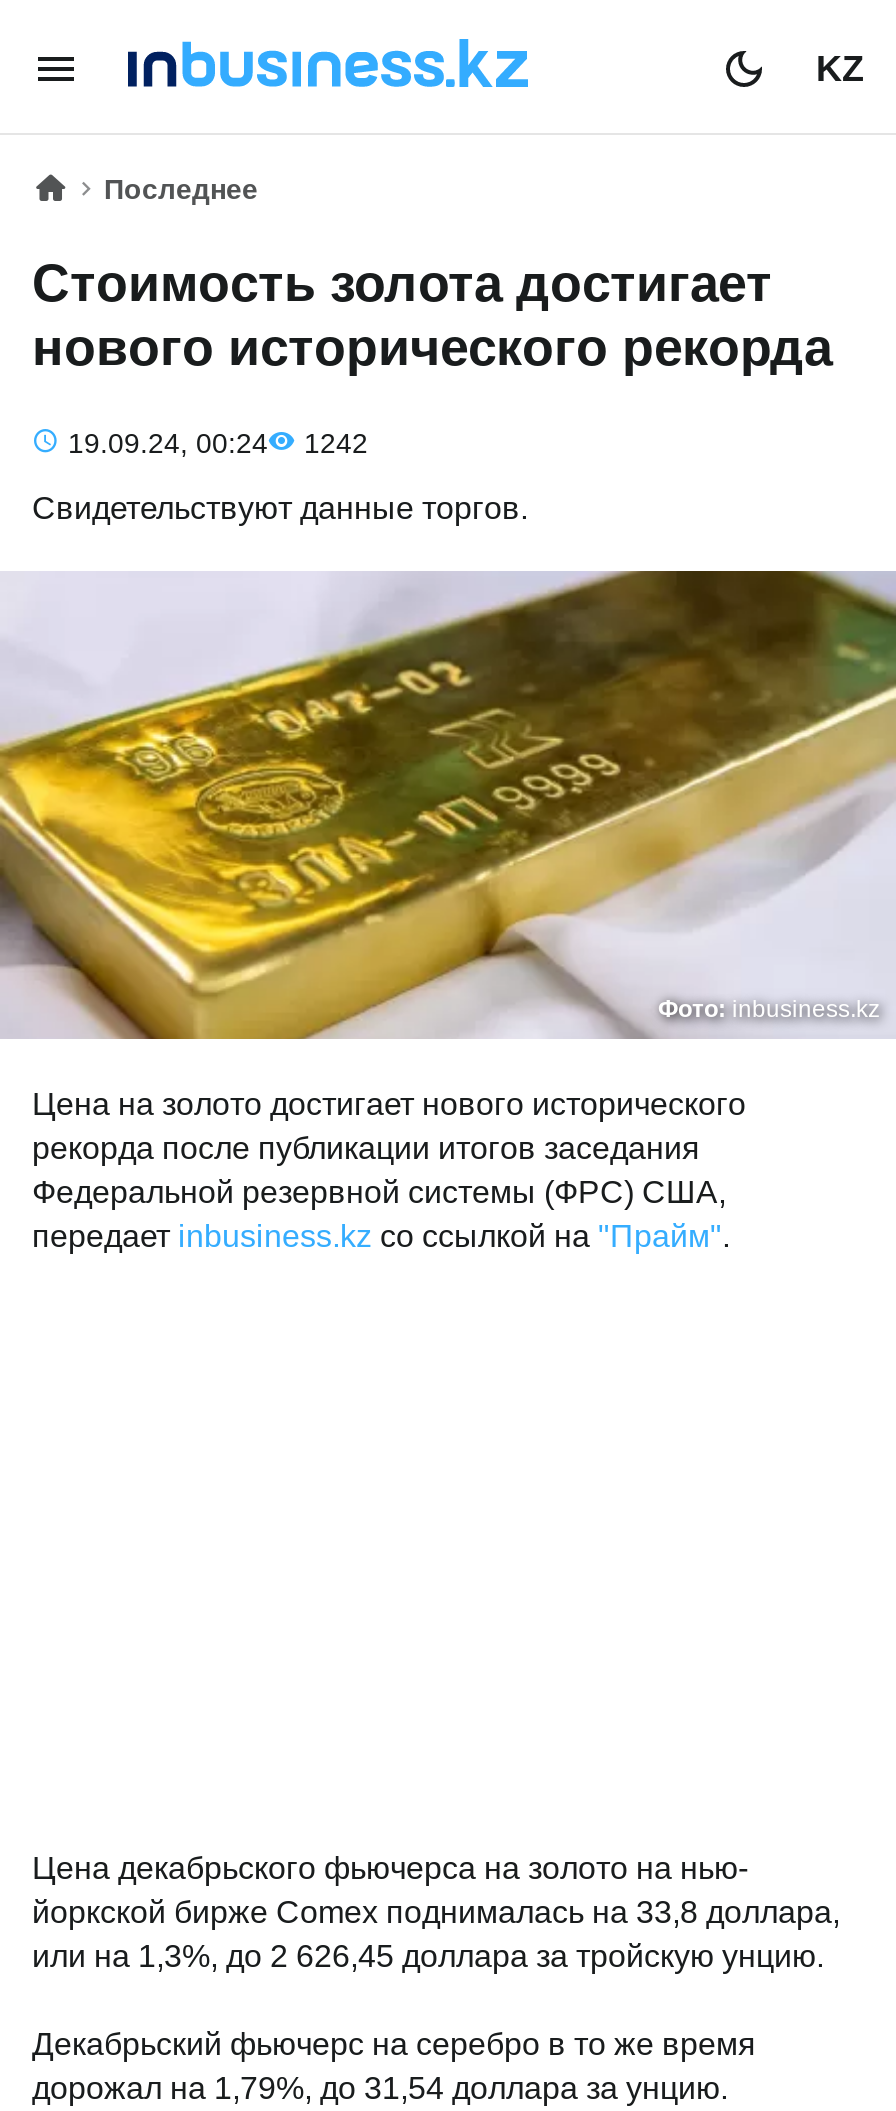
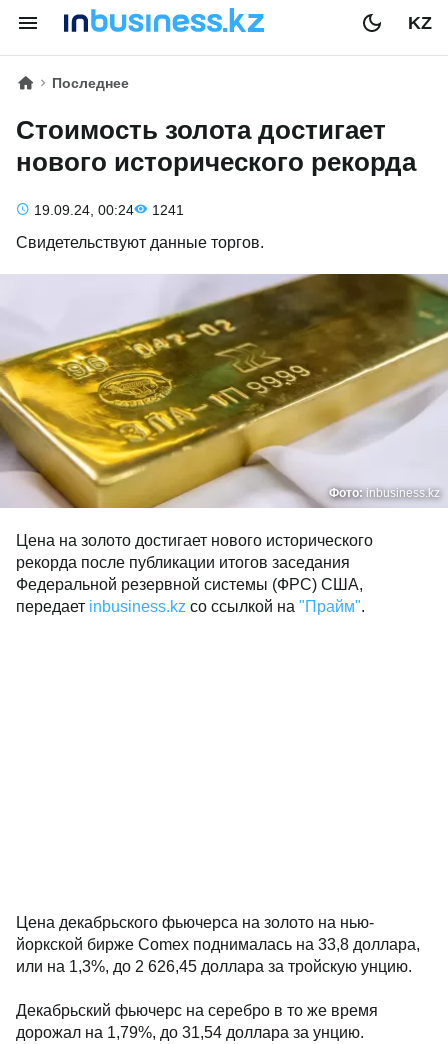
- 19.09.24, 00:24 1242
+ 19.09.24, 00:24 1241
